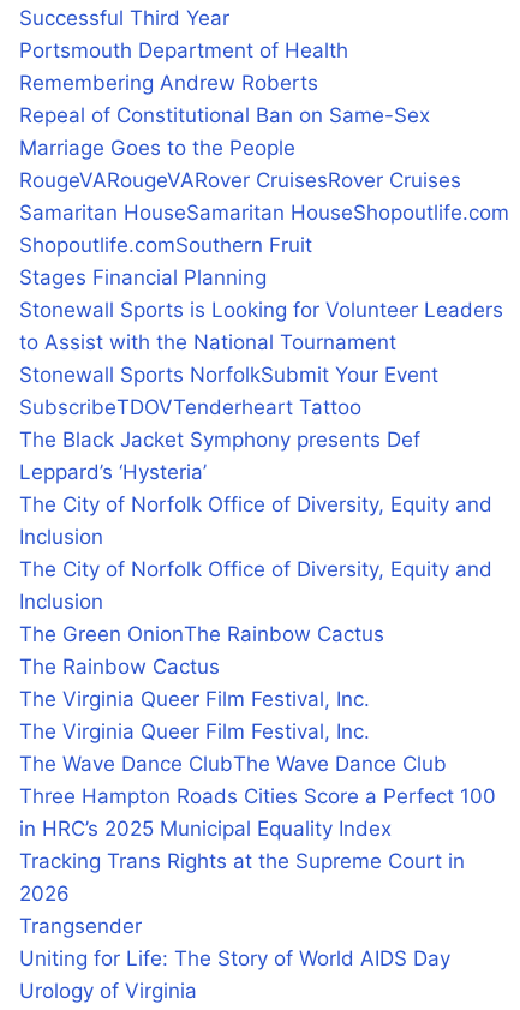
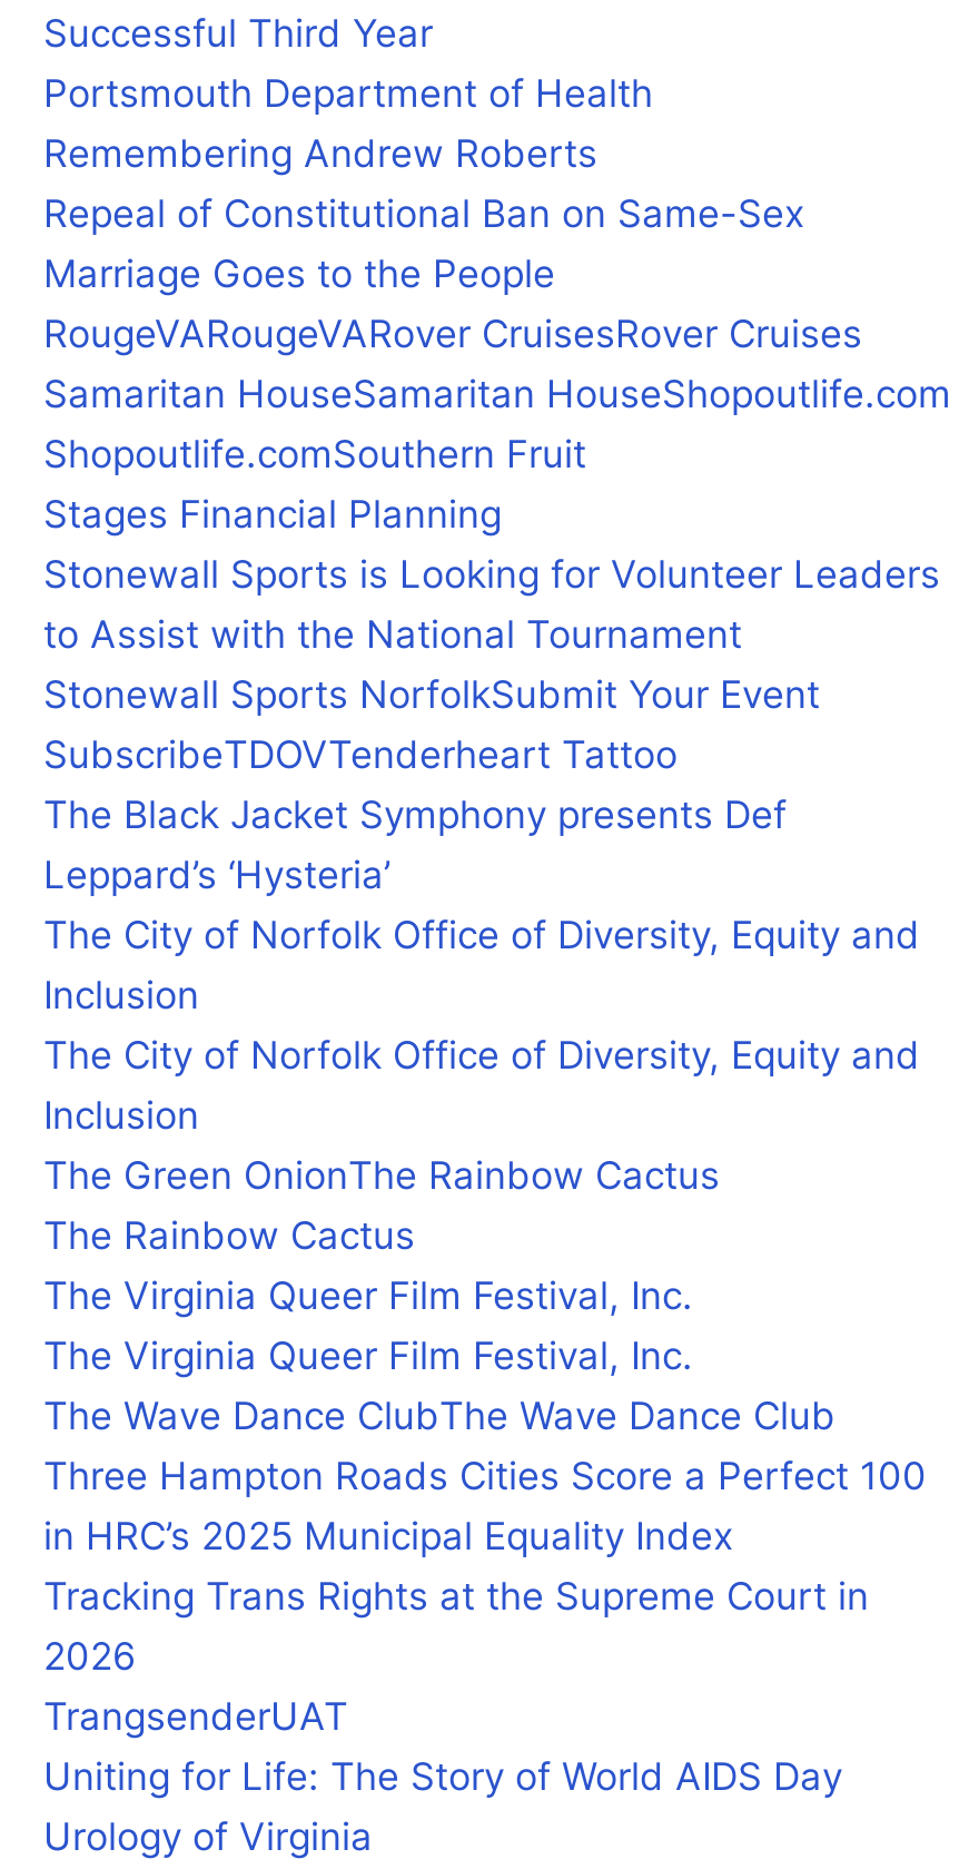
- Trangsender
+ TrangsenderUAT
